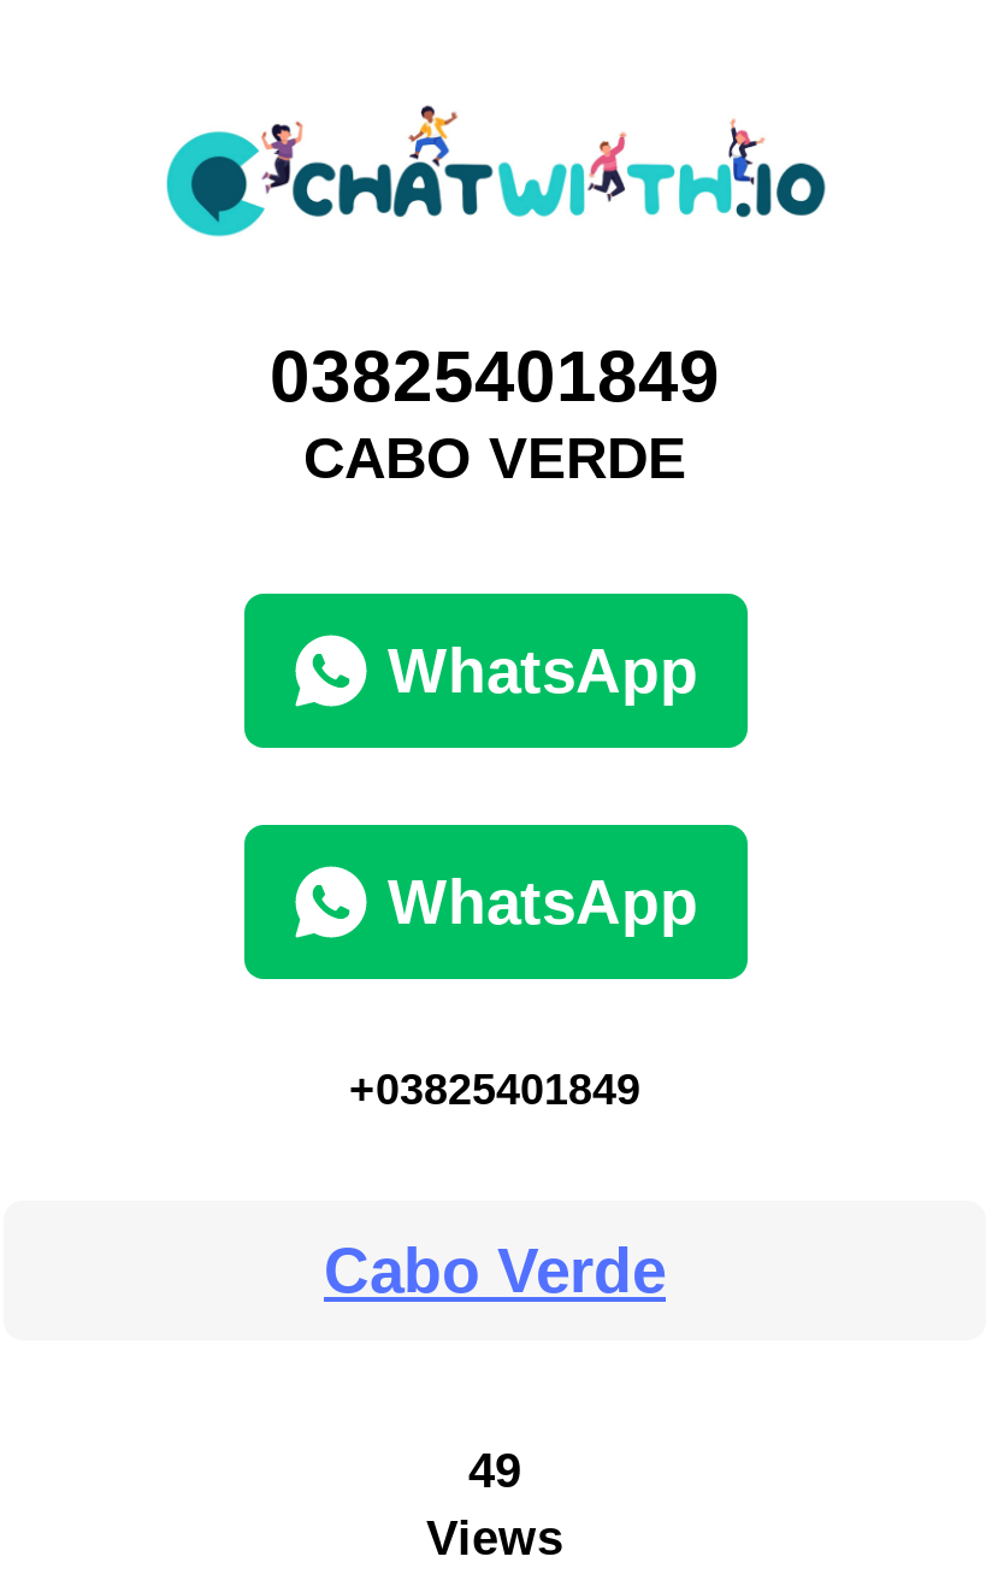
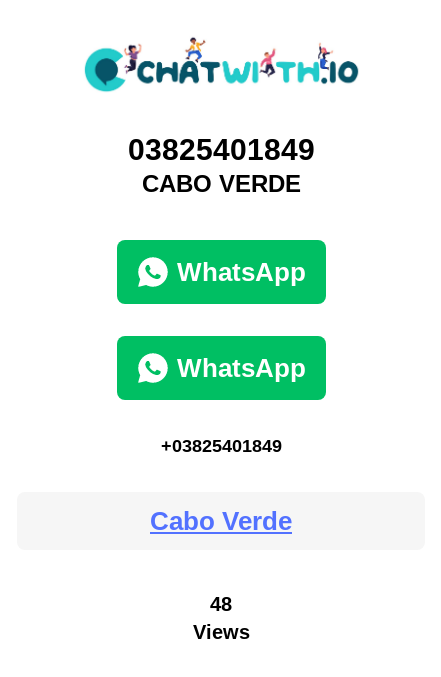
- 49
+ 48
